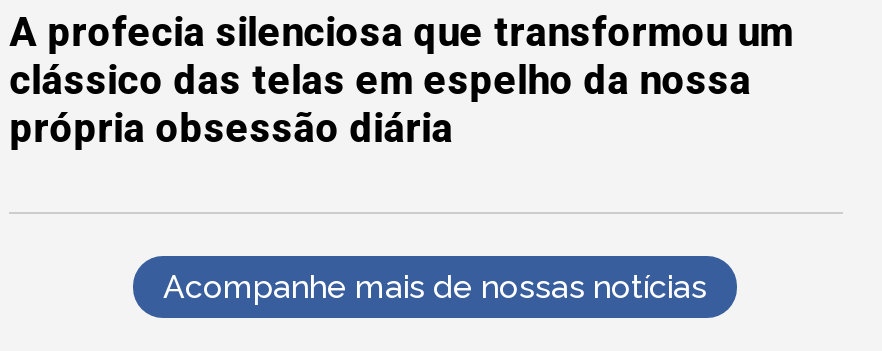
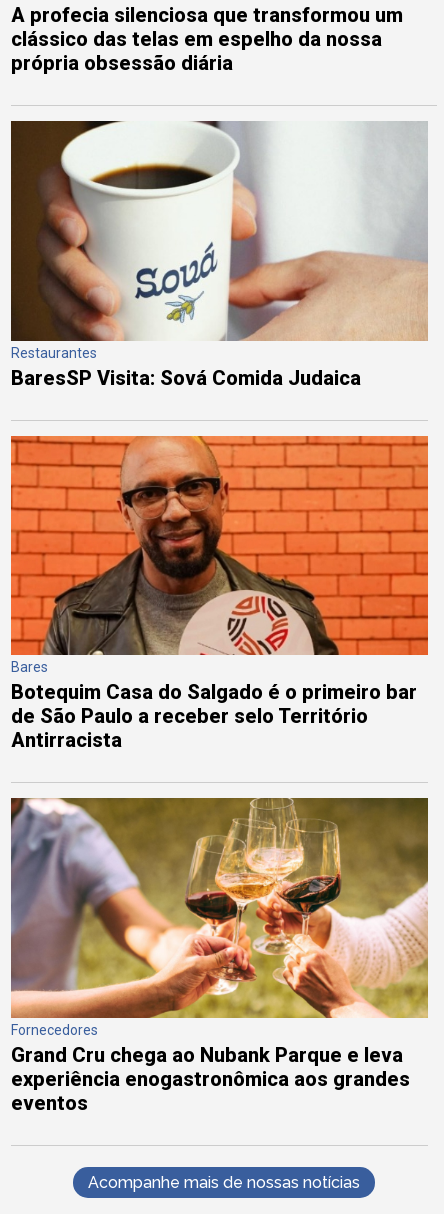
+ [image]
+ Restaurantes
+ BaresSP Visita: Sová Comida Judaica

+ [image]
+ Bares
+ Botequim Casa do Salgado é o primeiro bar
+ de São Paulo a receber selo Território
+ Antirracista

+ [image]
+ Fornecedores
+ Grand Cru chega ao Nubank Parque e leva
+ experiência enogastronômica aos grandes
+ eventos
